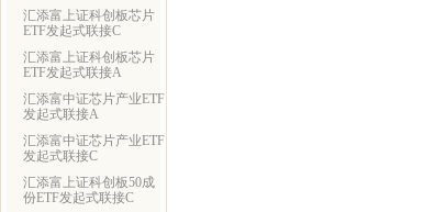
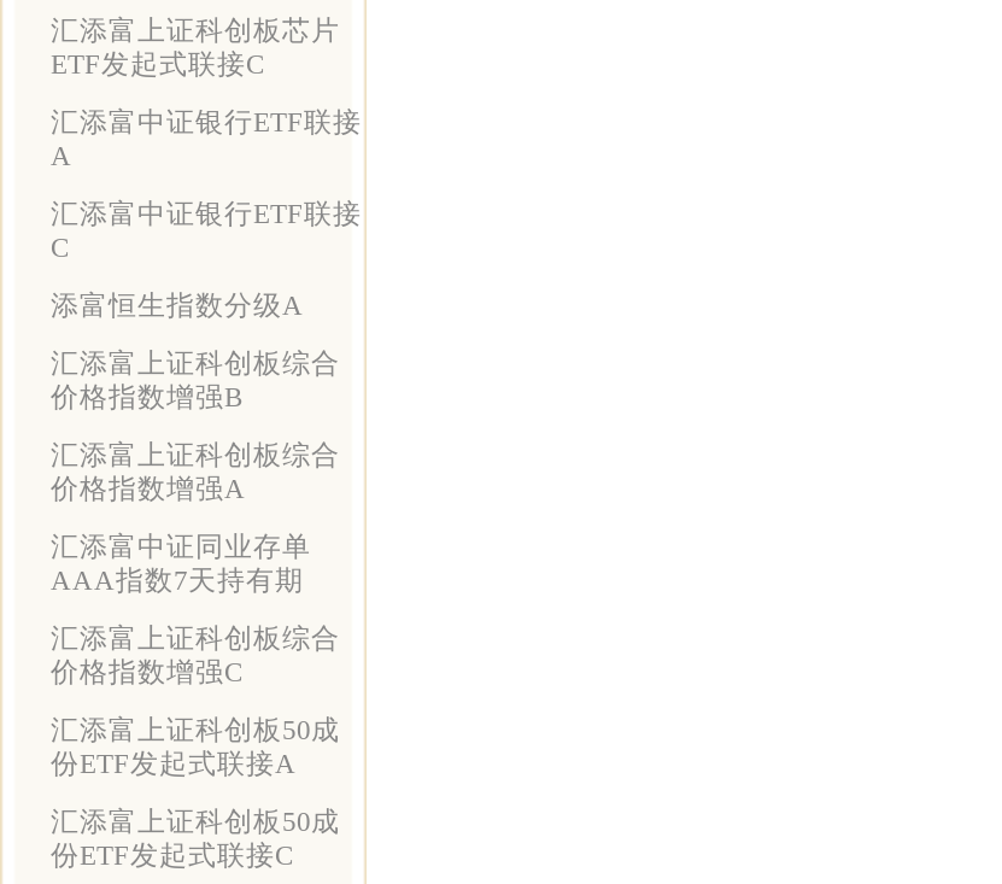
- 汇添富上证科创板芯片
- ETF发起式联接A
- 汇添富中证芯片产业ETF
- 发起式联接A
- 汇添富中证芯片产业ETF
- 发起式联接C
+ 汇添富中证银行ETF联接
+ A
+ 汇添富中证银行ETF联接
+ C
+ 添富恒生指数分级A
+ 汇添富上证科创板综合
+ 价格指数增强B
+ 汇添富上证科创板综合
+ 价格指数增强A
+ 汇添富中证同业存单
+ AAA指数7天持有期
+ 汇添富上证科创板综合
+ 价格指数增强C
+ 汇添富上证科创板50成
+ 份ETF发起式联接A
